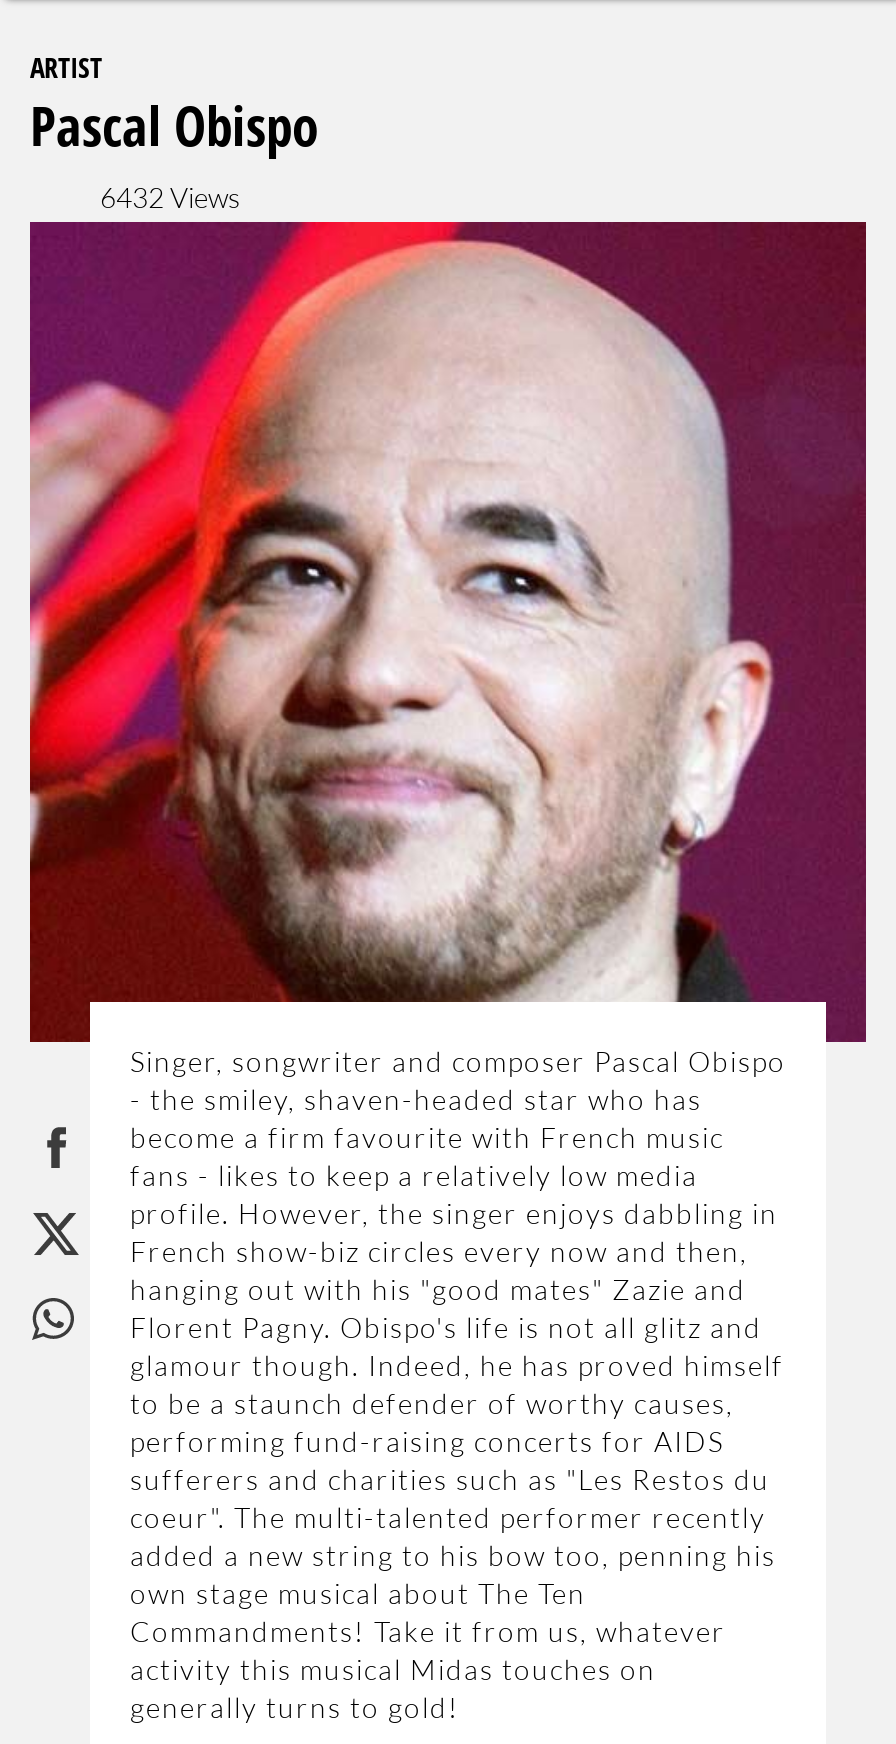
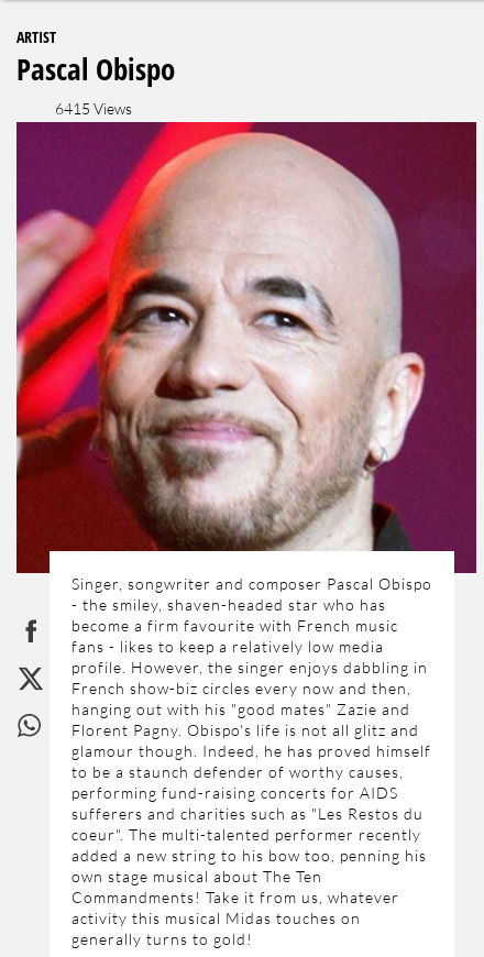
- 6432 Views
+ 6415 Views
